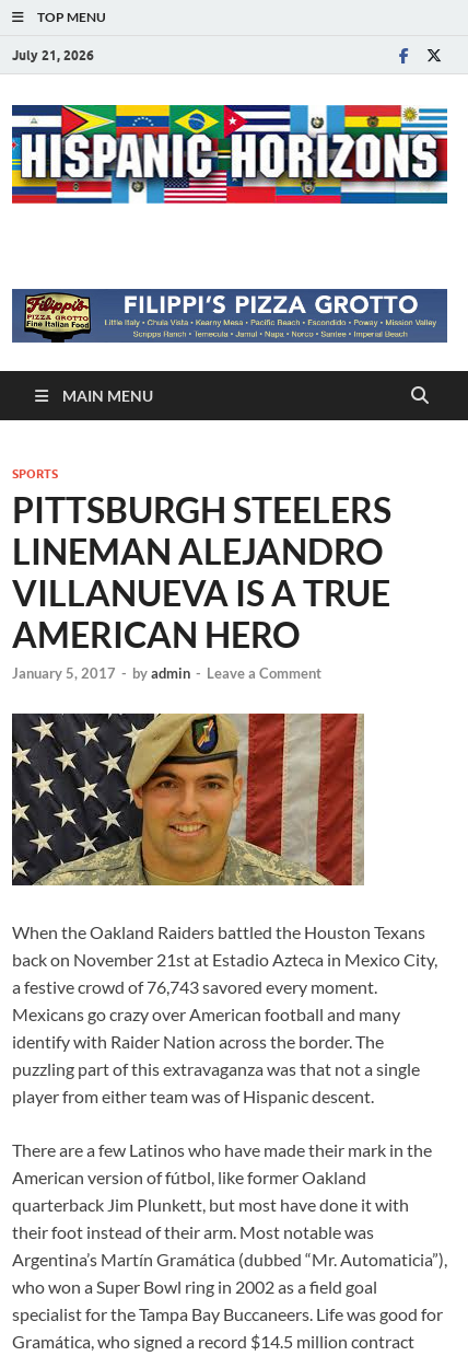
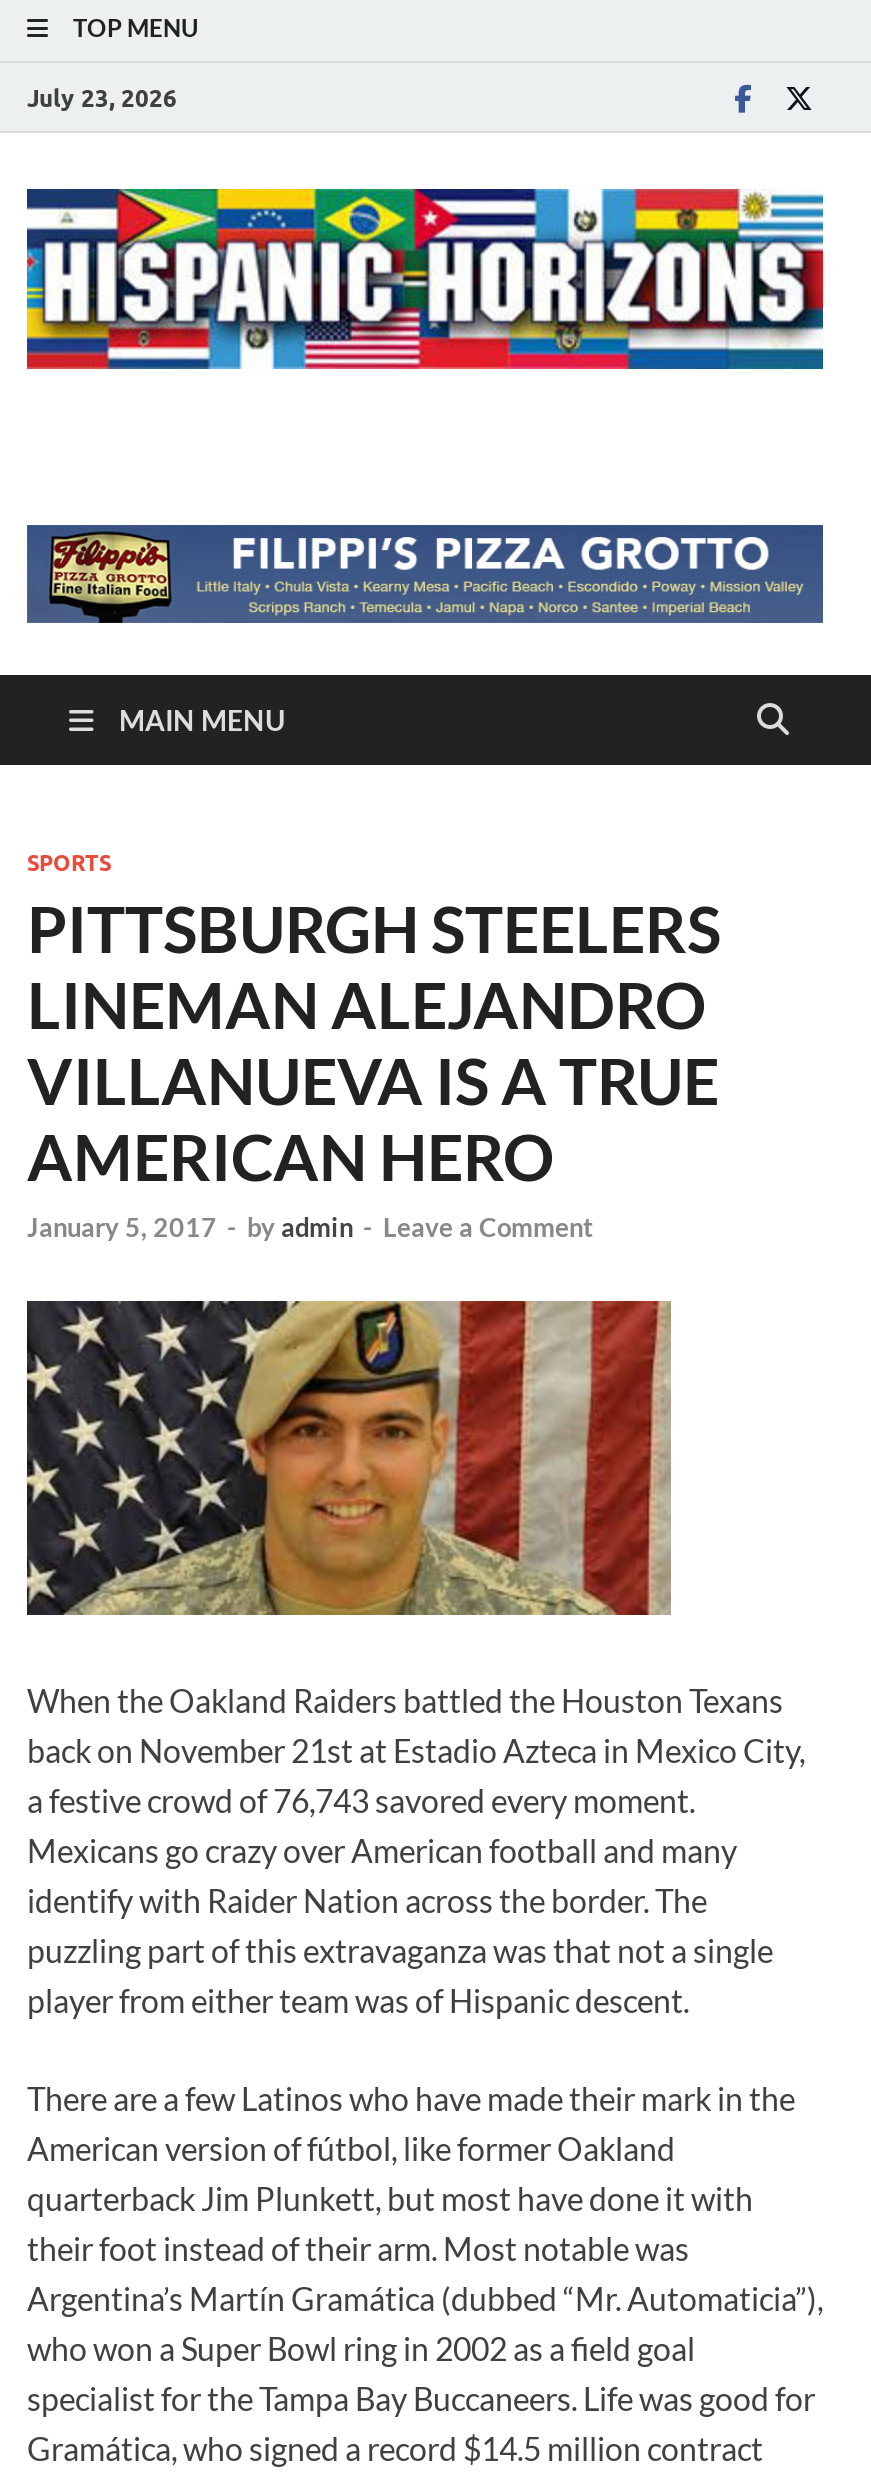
- July 21, 2026
+ July 23, 2026
